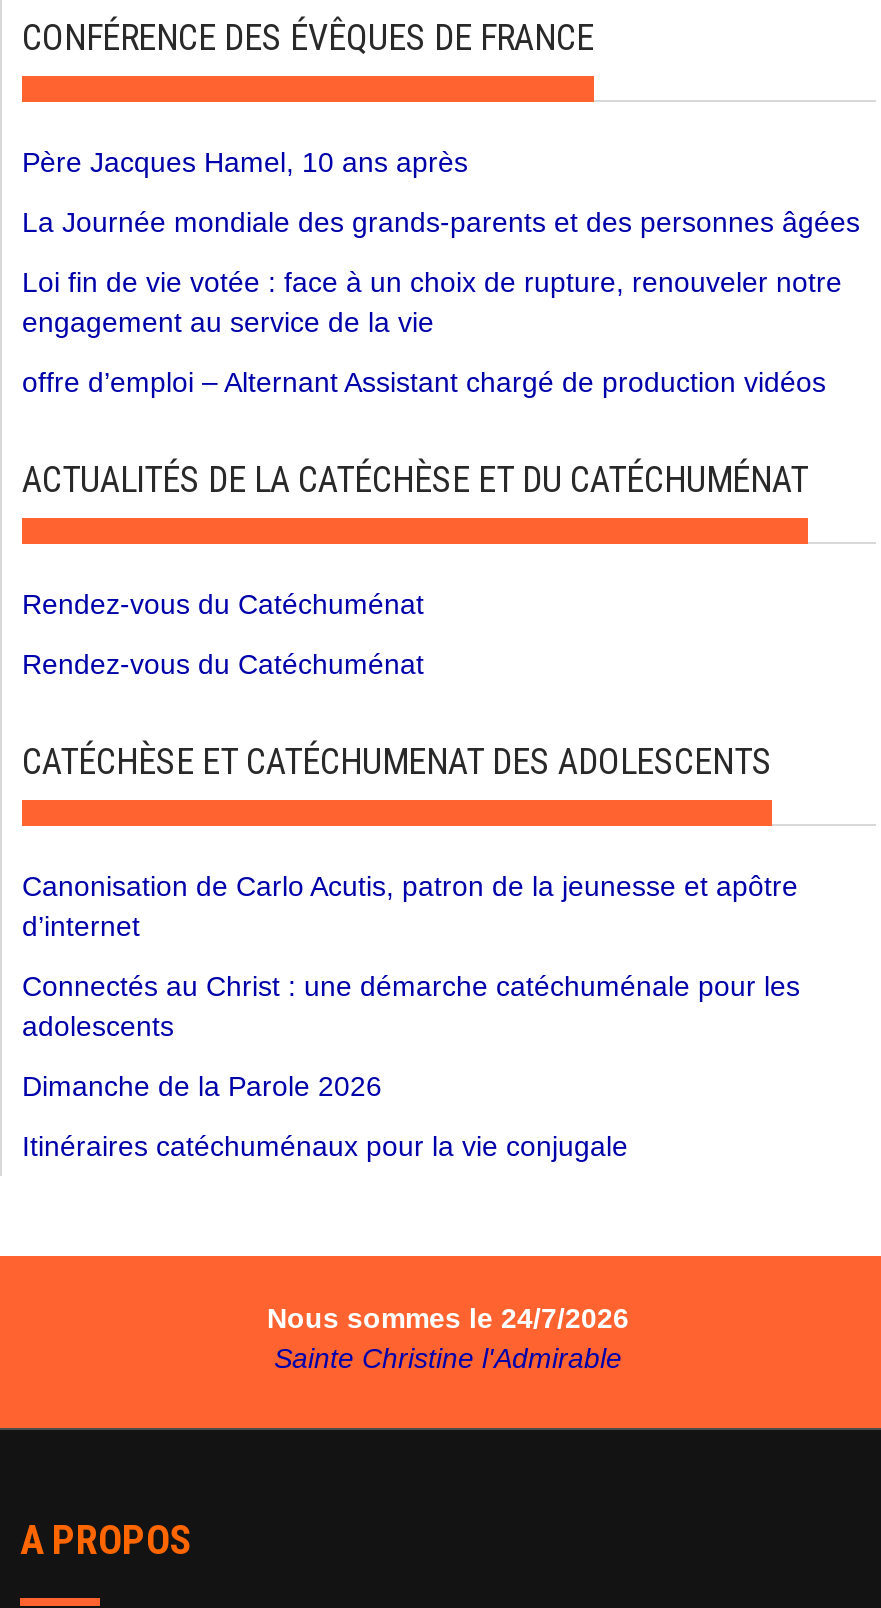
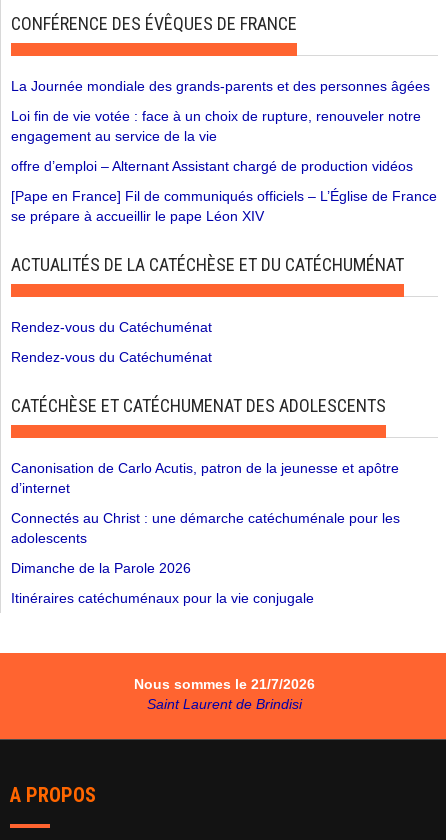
- Père Jacques Hamel, 10 ans après

moved up: La Journée mondiale des grands-parents et des personnes âgées | Loi fin de vie votée : face à un choix de rupture, renouveler notre | engagement au service de la vie | offre d’emploi – Alternant Assistant chargé de production vidéos

+ [Pape en France] Fil de communiqués officiels – L’Église de France
+ se prépare à accueillir le pape Léon XIV

- Nous sommes le 24/7/2026
- Sainte Christine l'Admirable
+ Nous sommes le 21/7/2026
+ Saint Laurent de Brindisi
